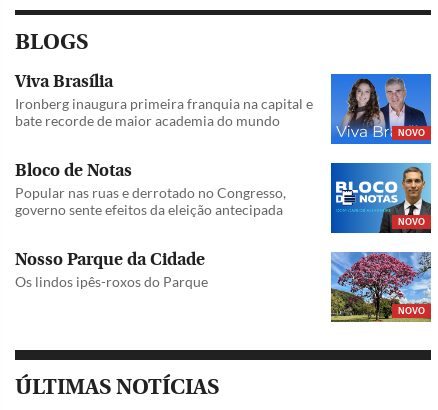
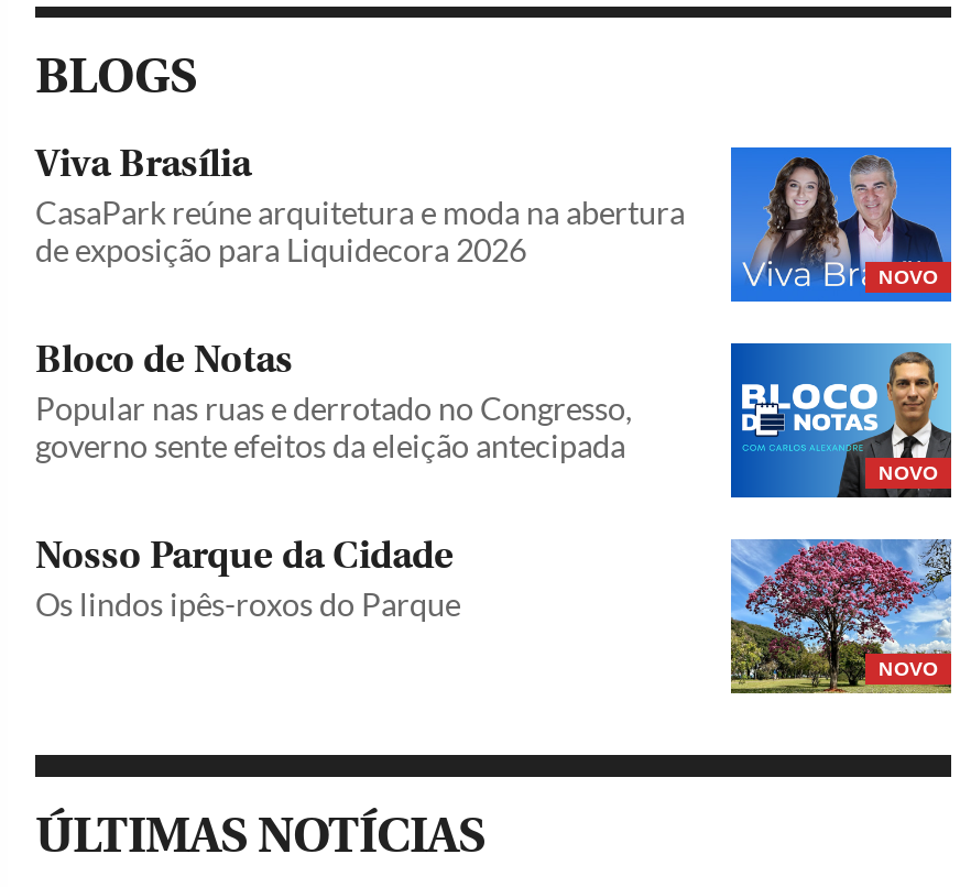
- Ironberg inaugura primeira franquia na capital e
- bate recorde de maior academia do mundo
+ CasaPark reúne arquitetura e moda na abertura
+ de exposição para Liquidecora 2026
